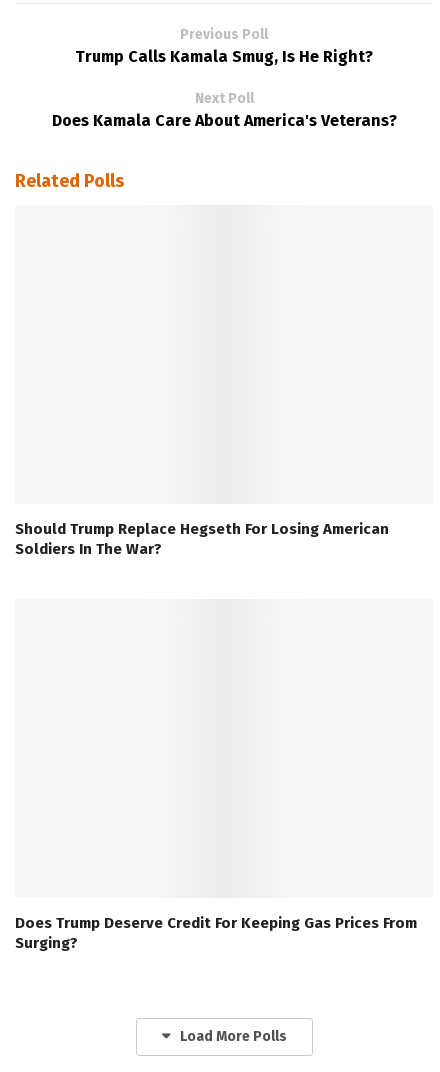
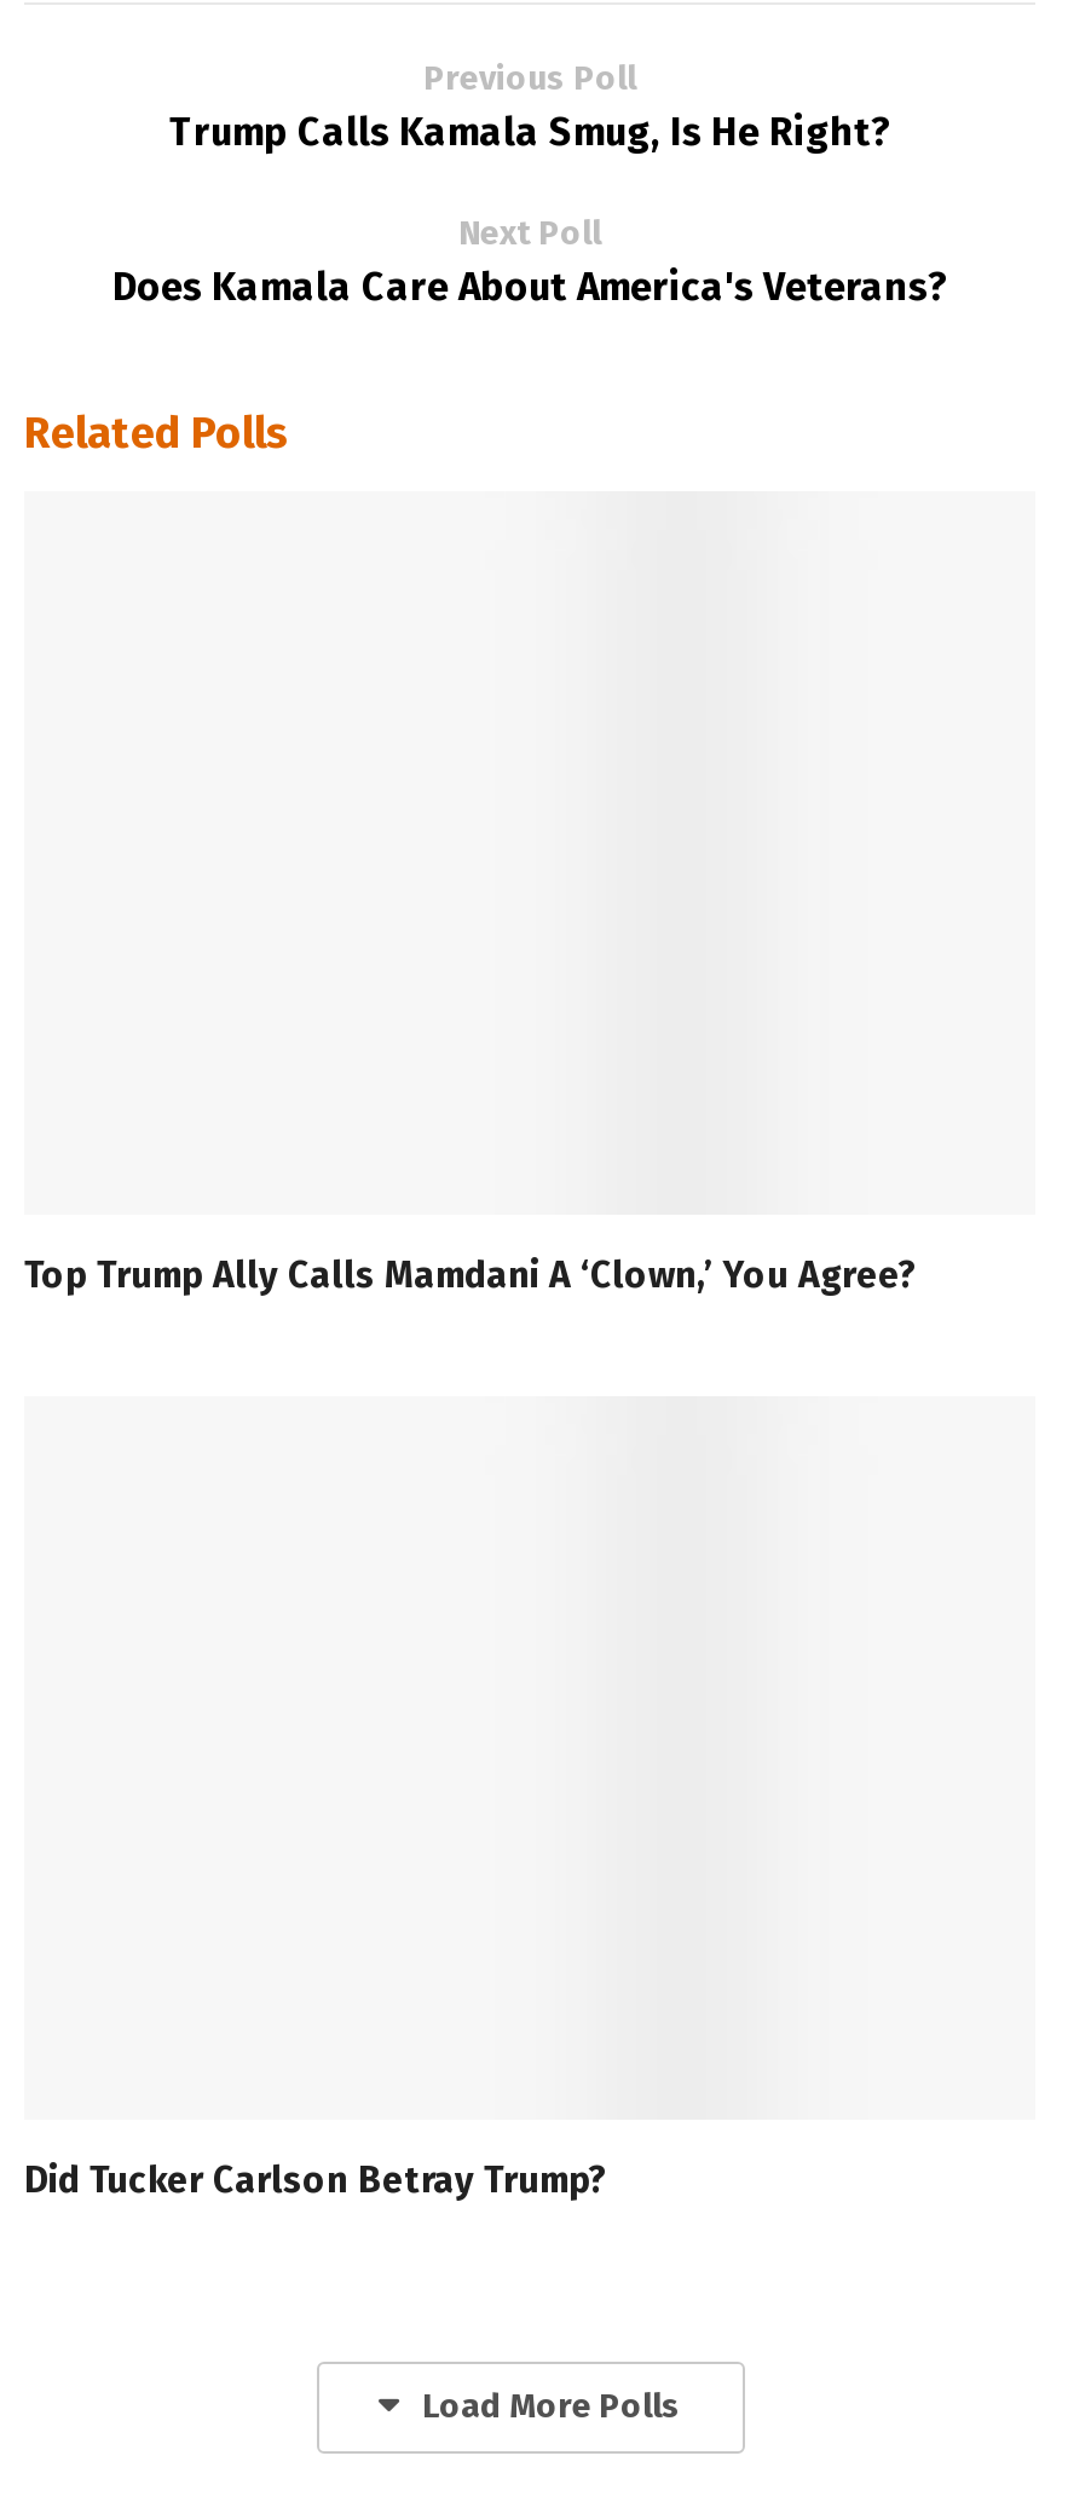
- Should Trump Replace Hegseth For Losing American
- Soldiers In The War?
+ Top Trump Ally Calls Mamdani A ‘Clown,’ You Agree?

- Does Trump Deserve Credit For Keeping Gas Prices From
- Surging?
+ Did Tucker Carlson Betray Trump?
